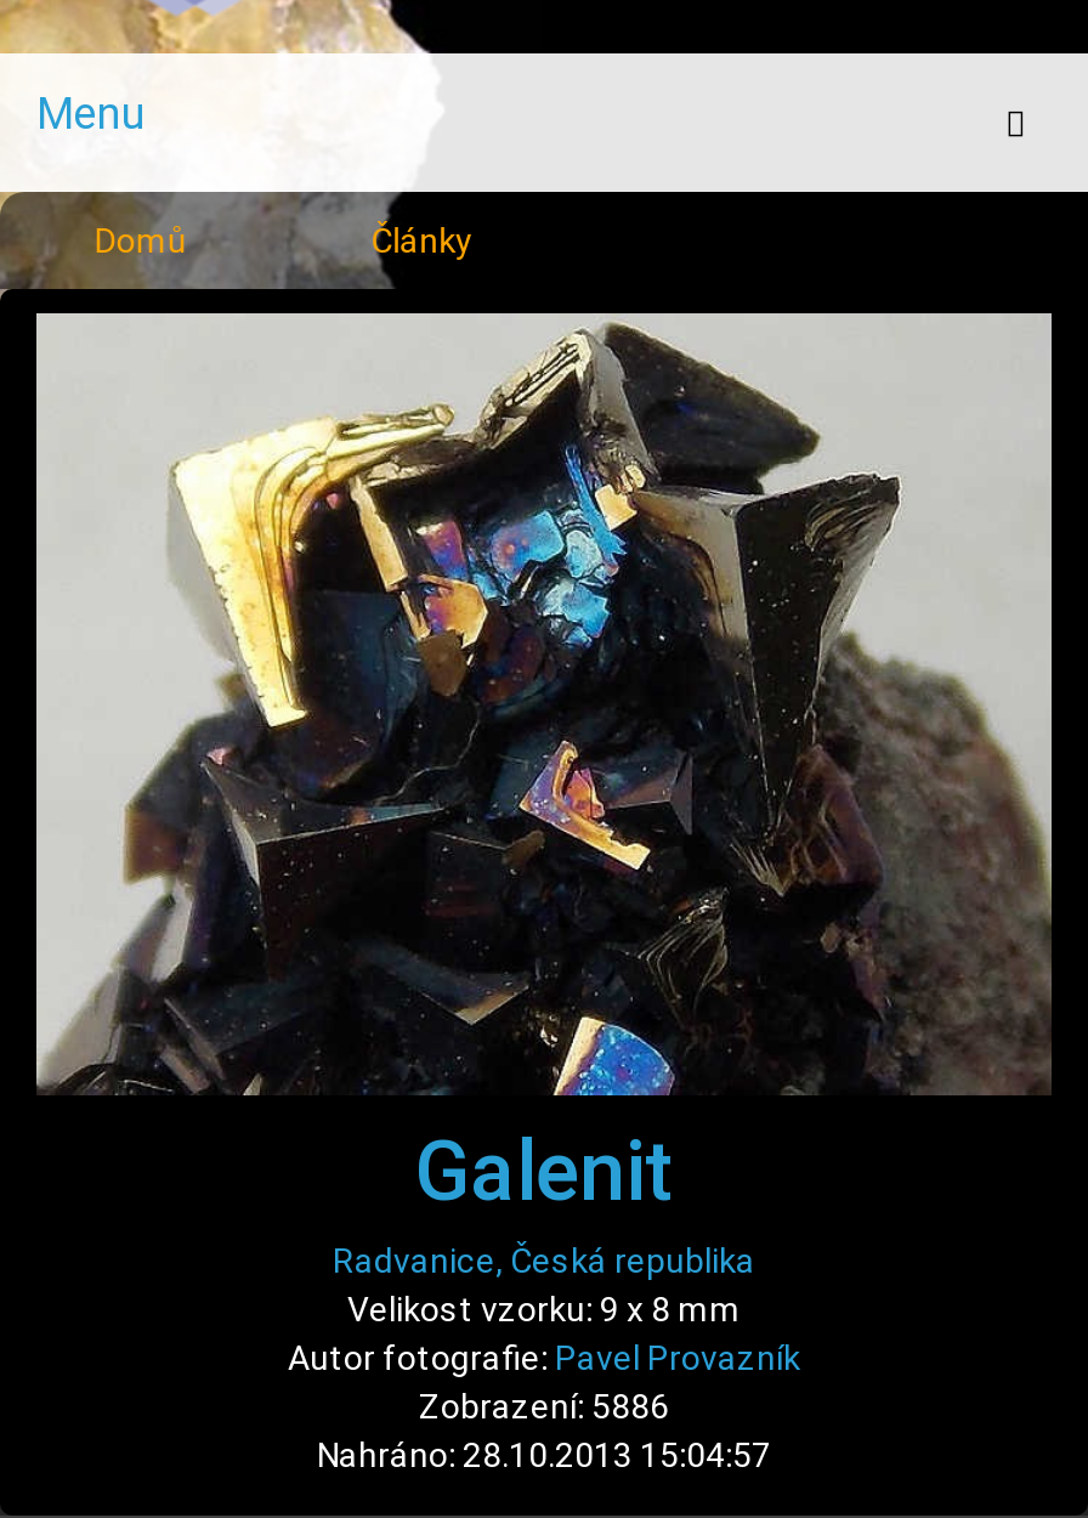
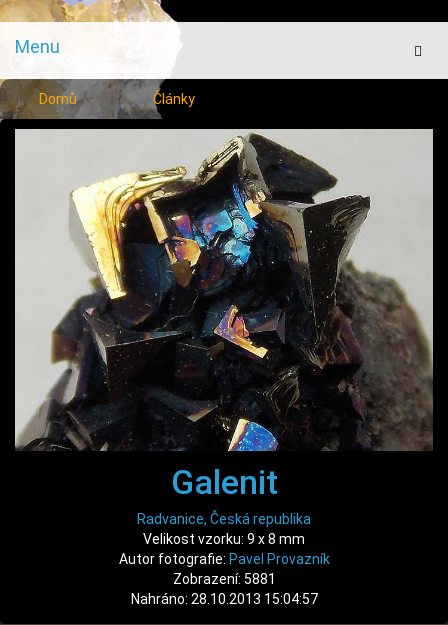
- Zobrazení: 5886
+ Zobrazení: 5881
